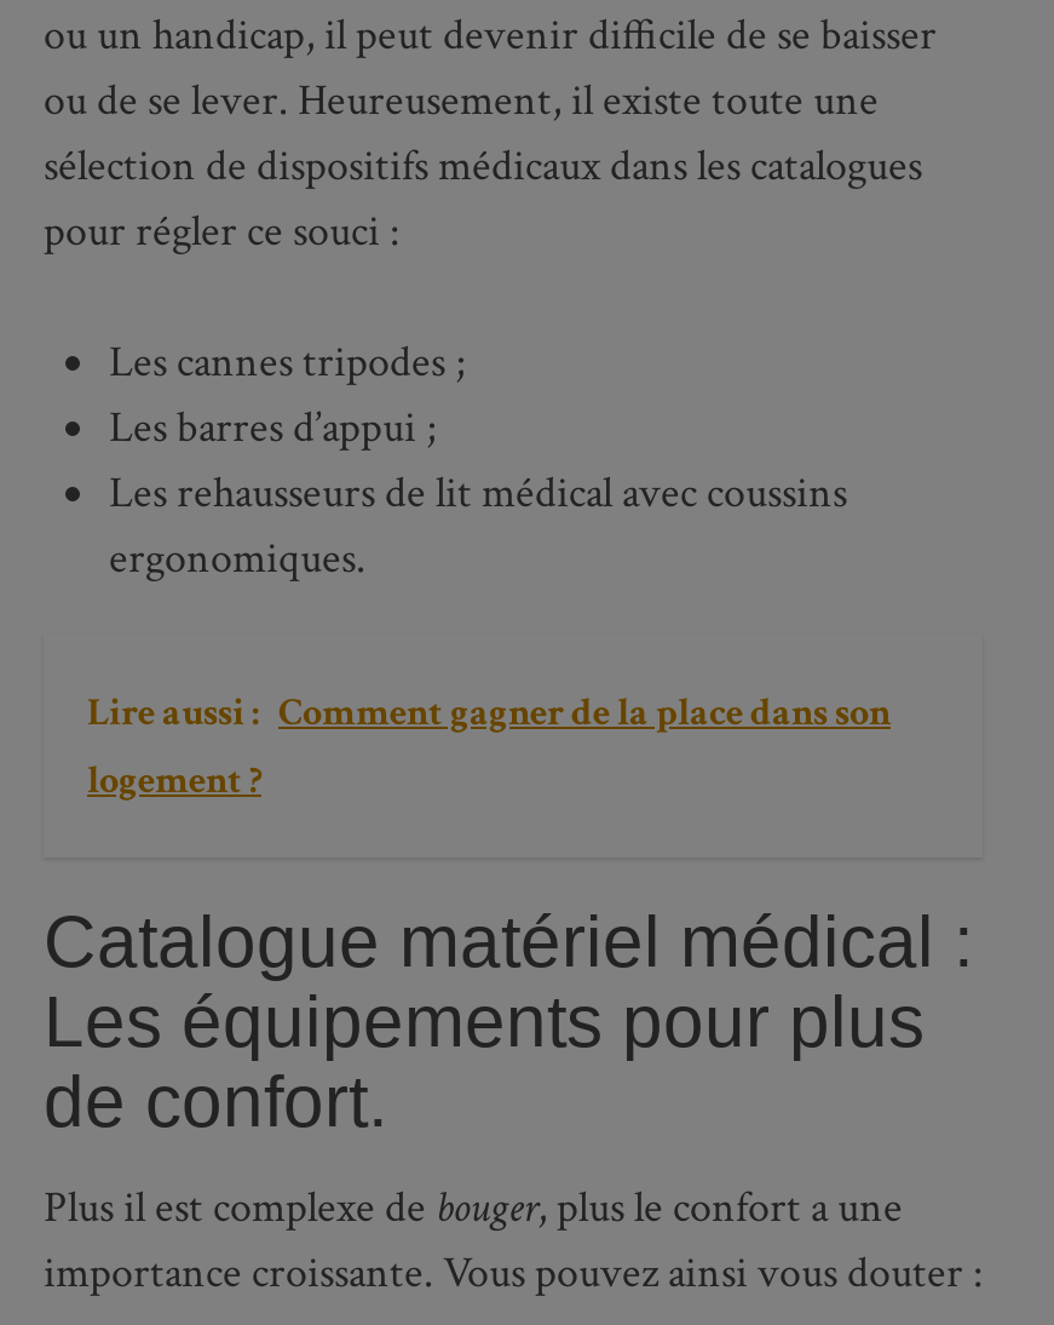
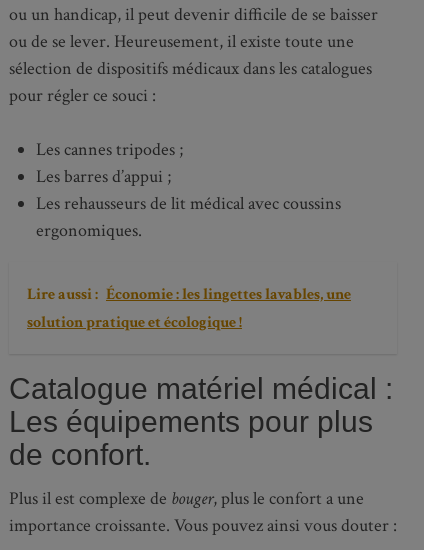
- Lire aussi : Comment gagner de la place dans son
- logement ?
+ Lire aussi : Économie : les lingettes lavables, une
+ solution pratique et écologique !
